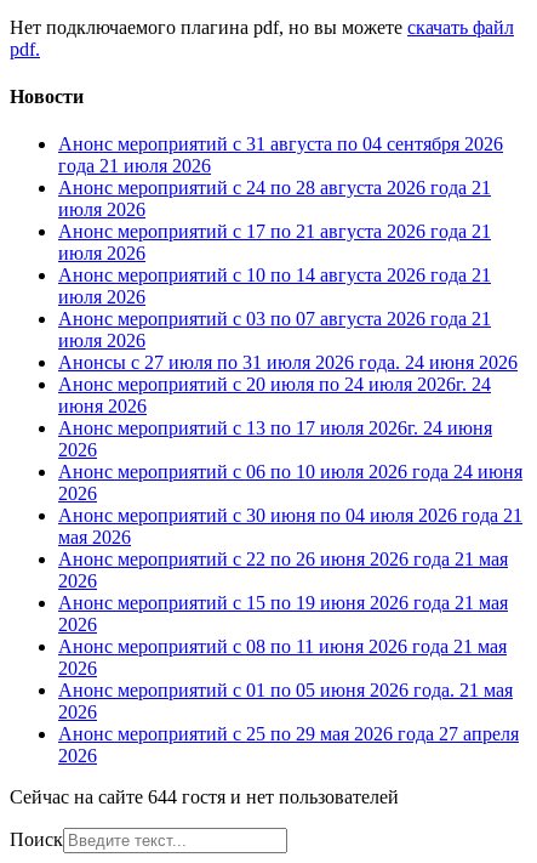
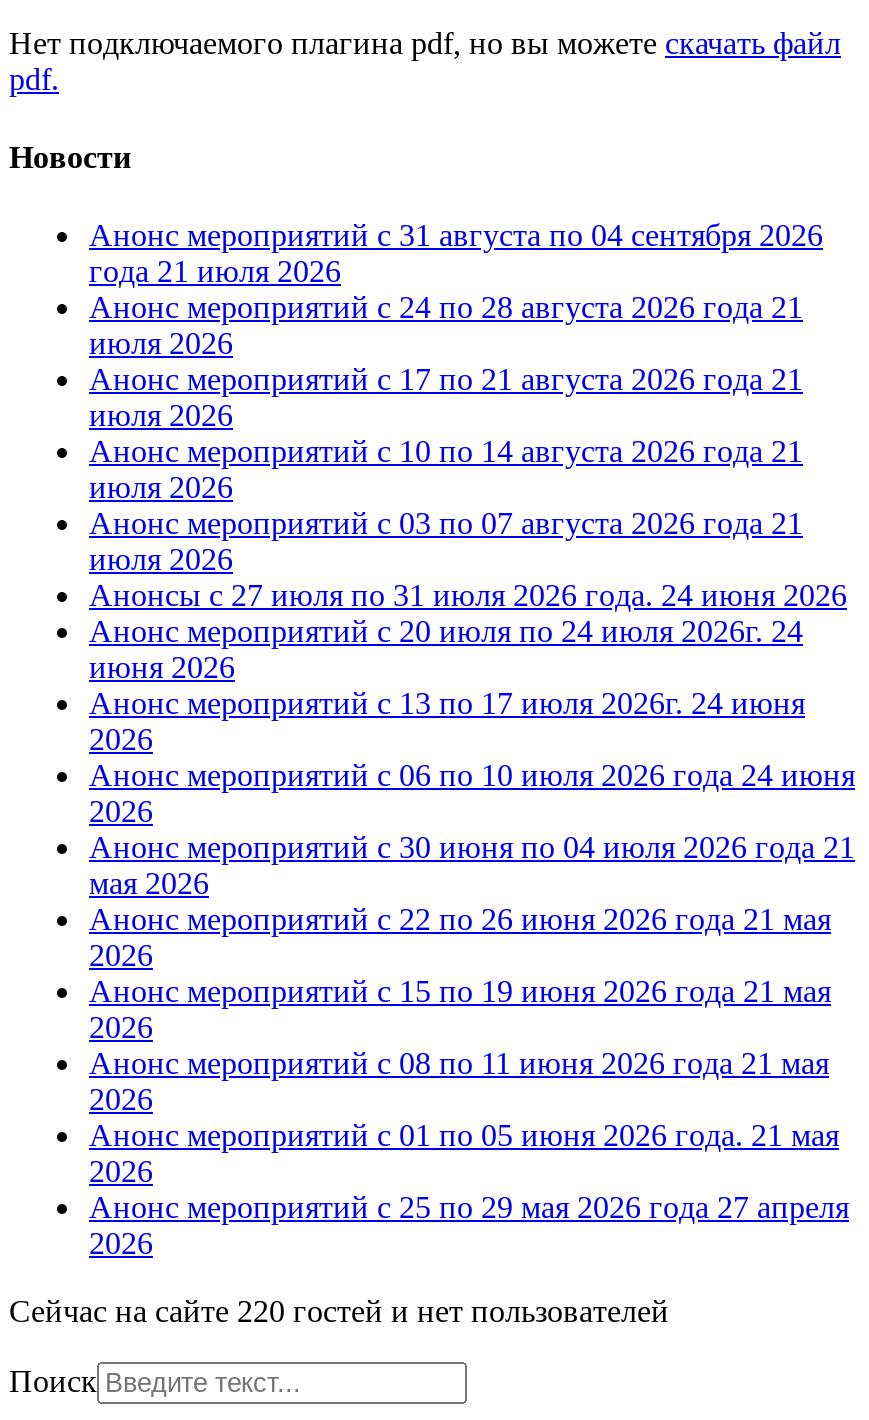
- Сейчас на сайте 644 гостя и нет пользователей
+ Сейчас на сайте 220 гостей и нет пользователей
